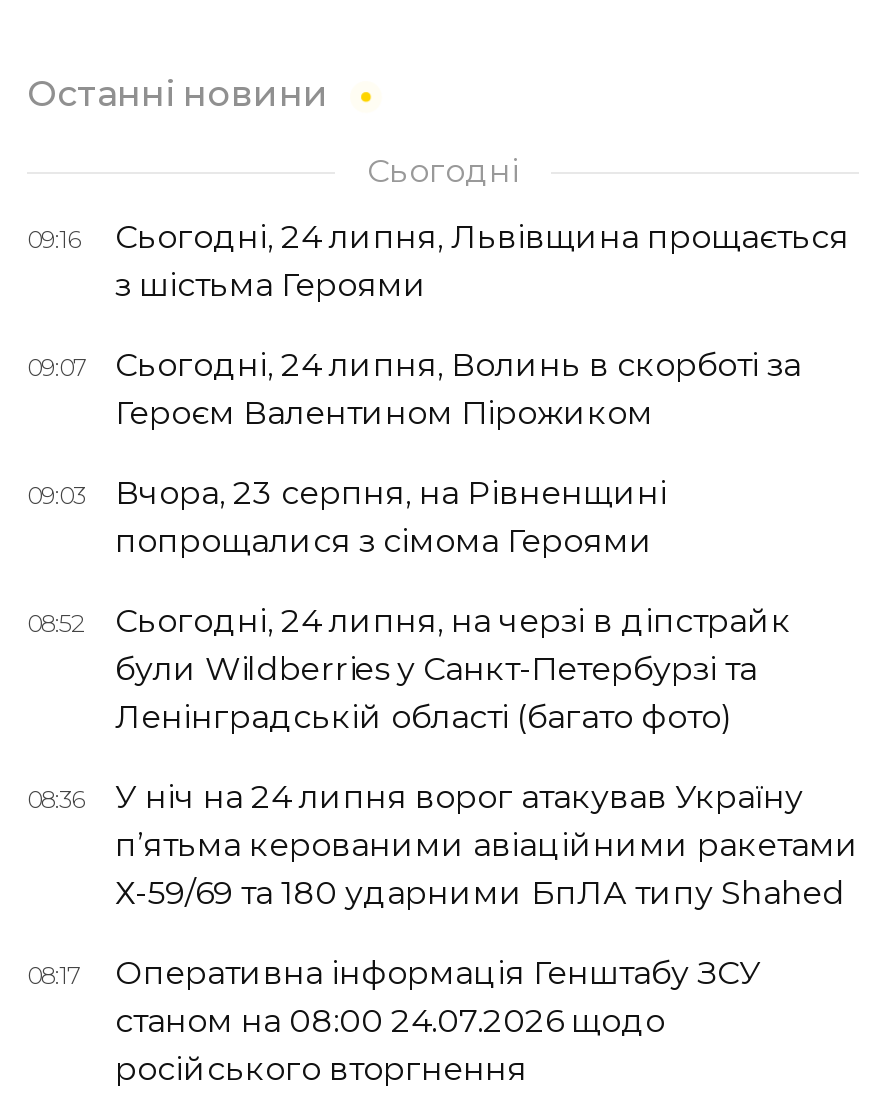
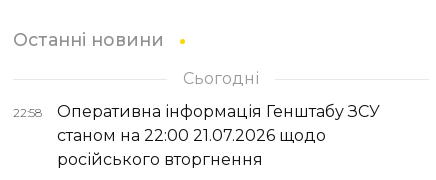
- 09:16
- Сьогодні, 24 липня, Львівщина прощається
- з шістьма Героями
- 09:07
- Сьогодні, 24 липня, Волинь в скорботі за
- Героєм Валентином Пірожиком
- 09:03
- Вчора, 23 серпня, на Рівненщині
- попрощалися з сімома Героями
- 08:52
- Сьогодні, 24 липня, на черзі в діпстрайк
- були Wildberries у Санкт-Петербурзі та
- Ленінградській області (багато фото)
- 08:36
- У ніч на 24 липня ворог атакував Україну
- п’ятьма керованими авіаційними ракетами
- Х-59/69 та 180 ударними БпЛА типу Shahed
- 08:17
+ 22:58

- станом на 08:00 24.07.2026 щодо
+ станом на 22:00 21.07.2026 щодо
